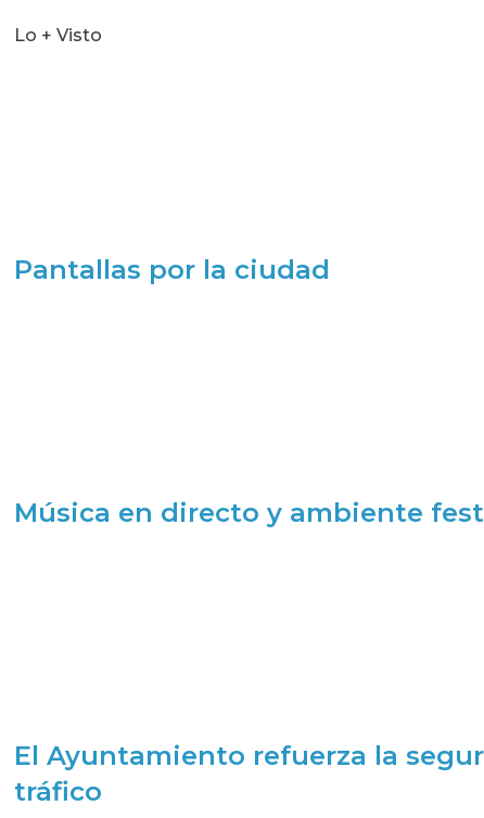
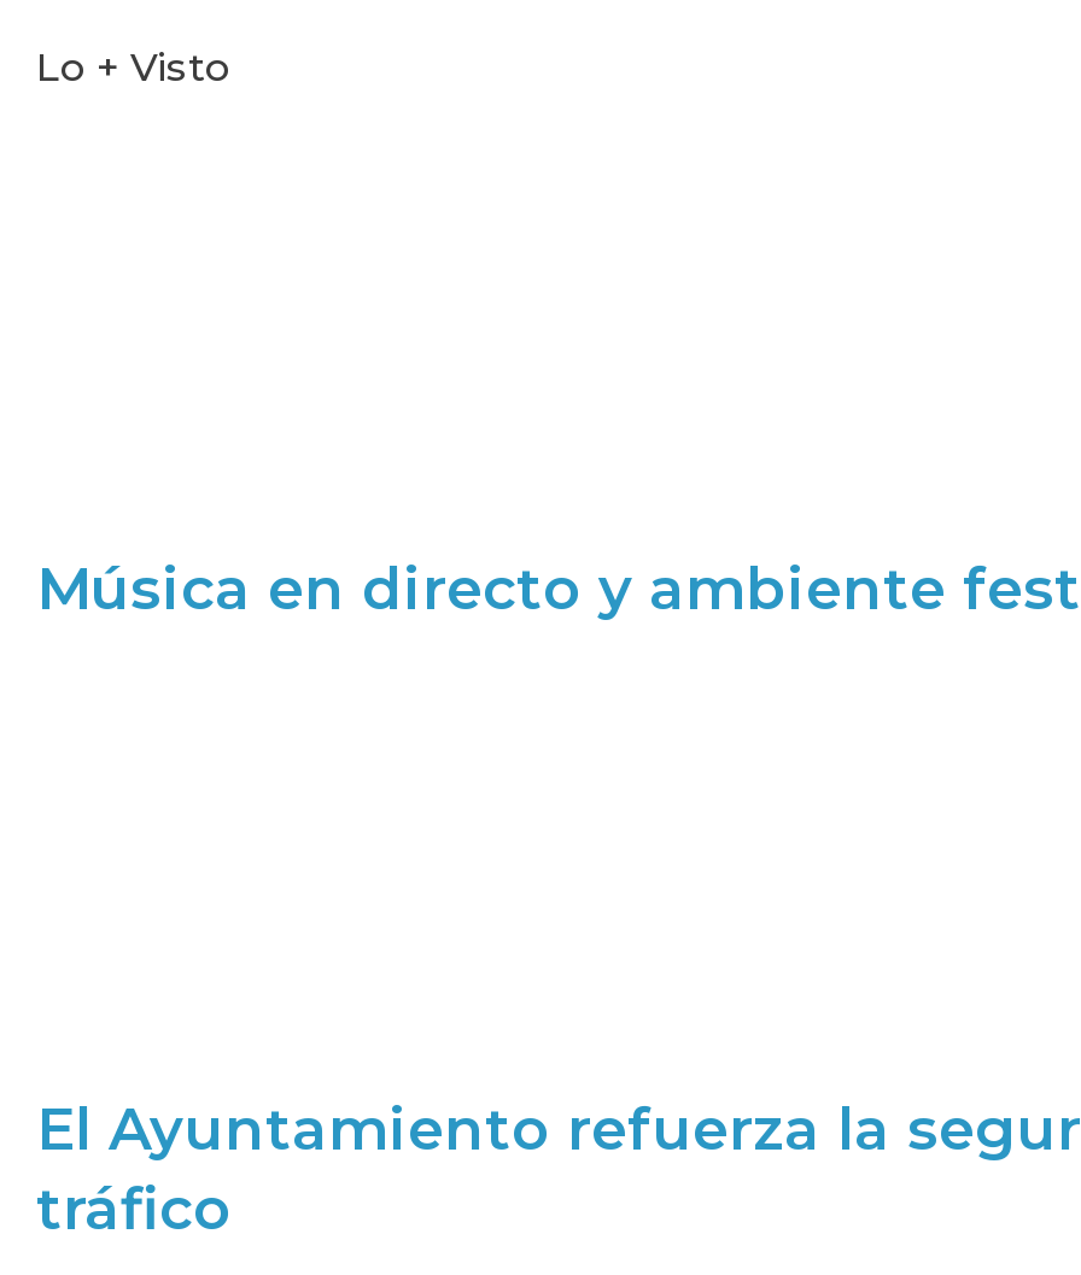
- Pantallas por la ciudad
